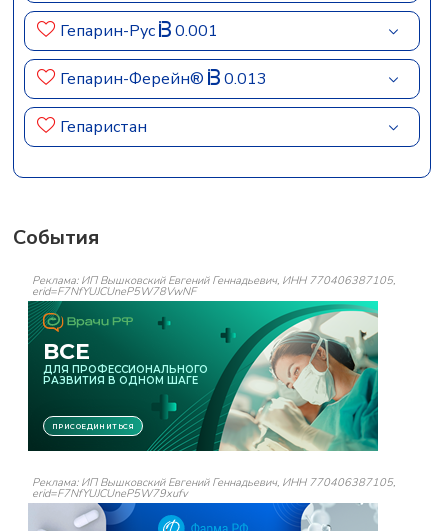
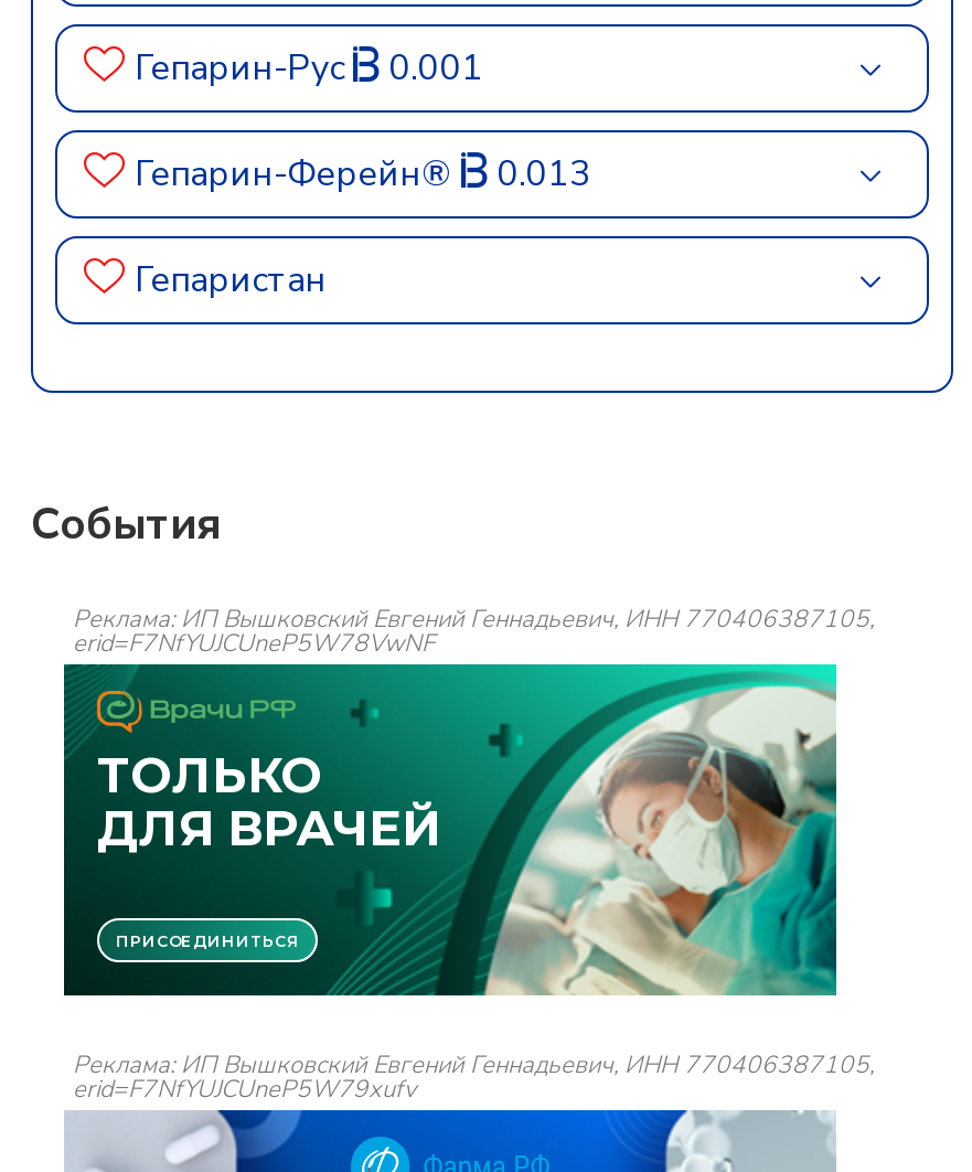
- [image]
+ [image]
